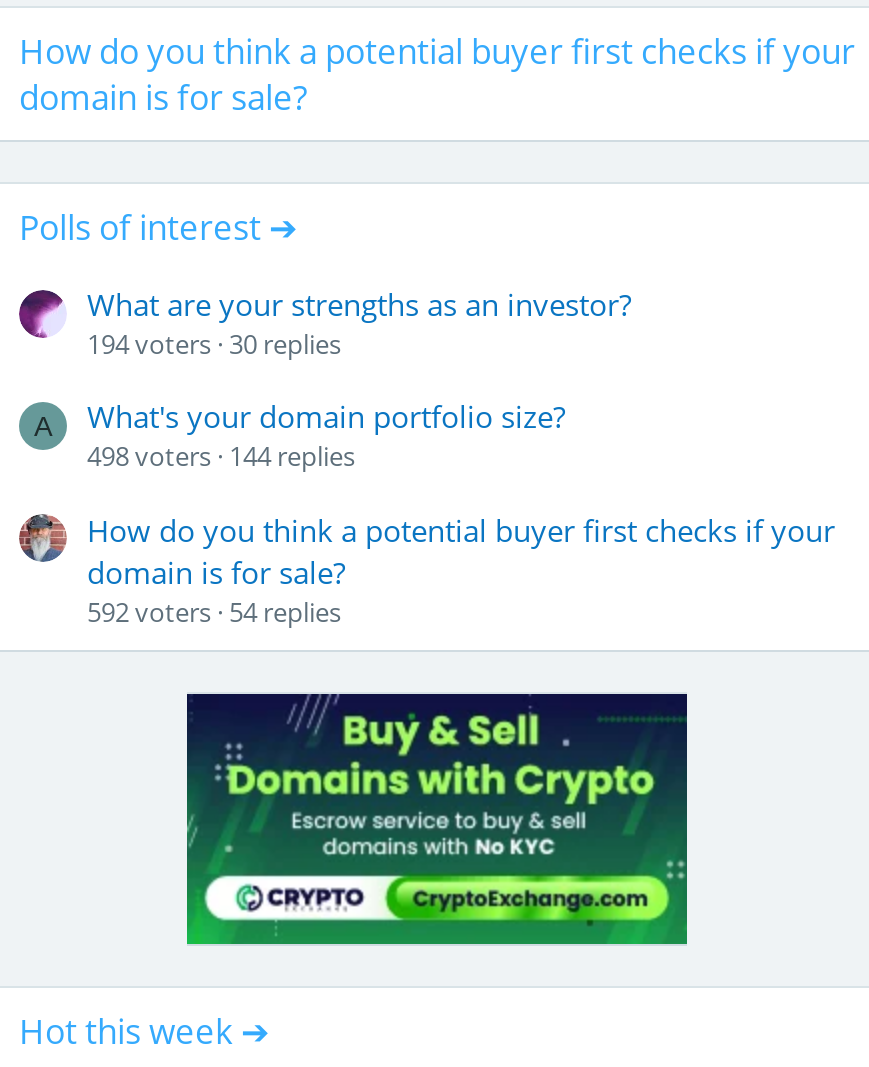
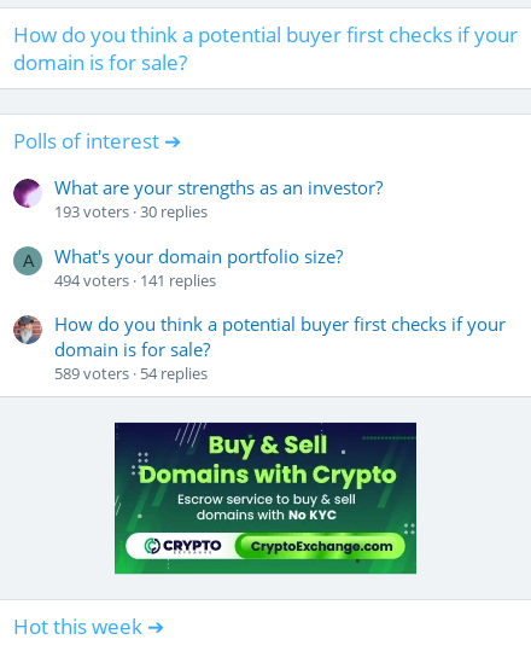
- 194 voters 30 replies
+ 193 voters 30 replies

- 498 voters 144 replies
+ 494 voters 141 replies

- 592 voters 54 replies
+ 589 voters 54 replies
